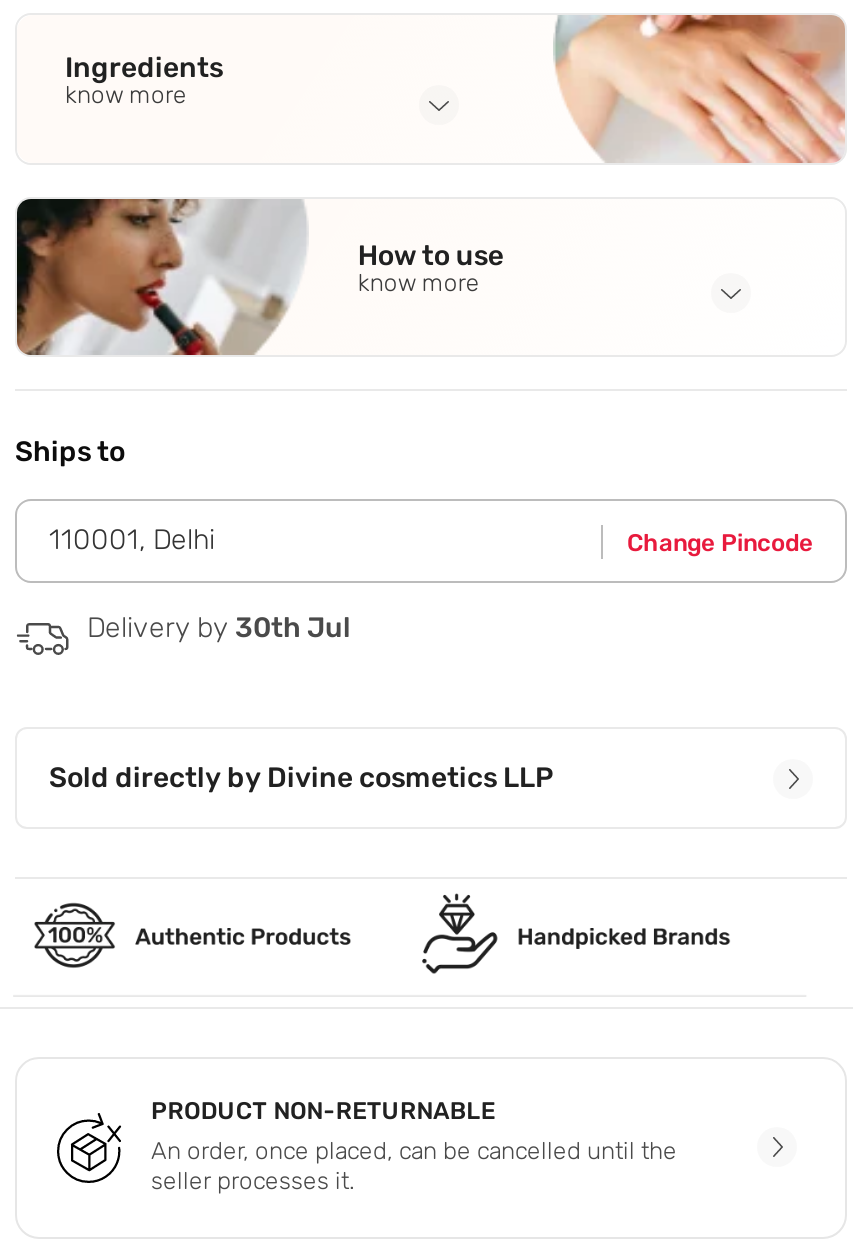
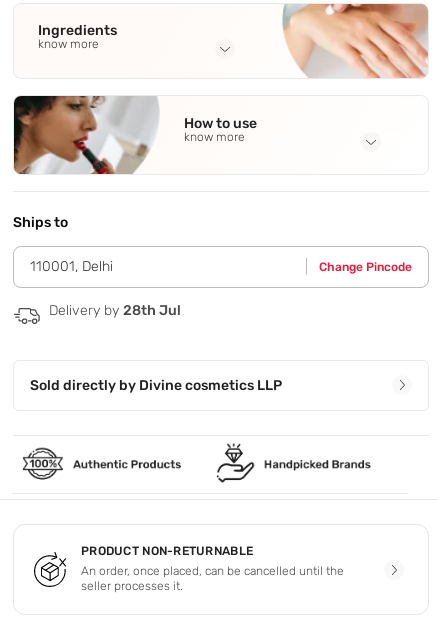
- Delivery by 30th Jul
+ Delivery by 28th Jul
